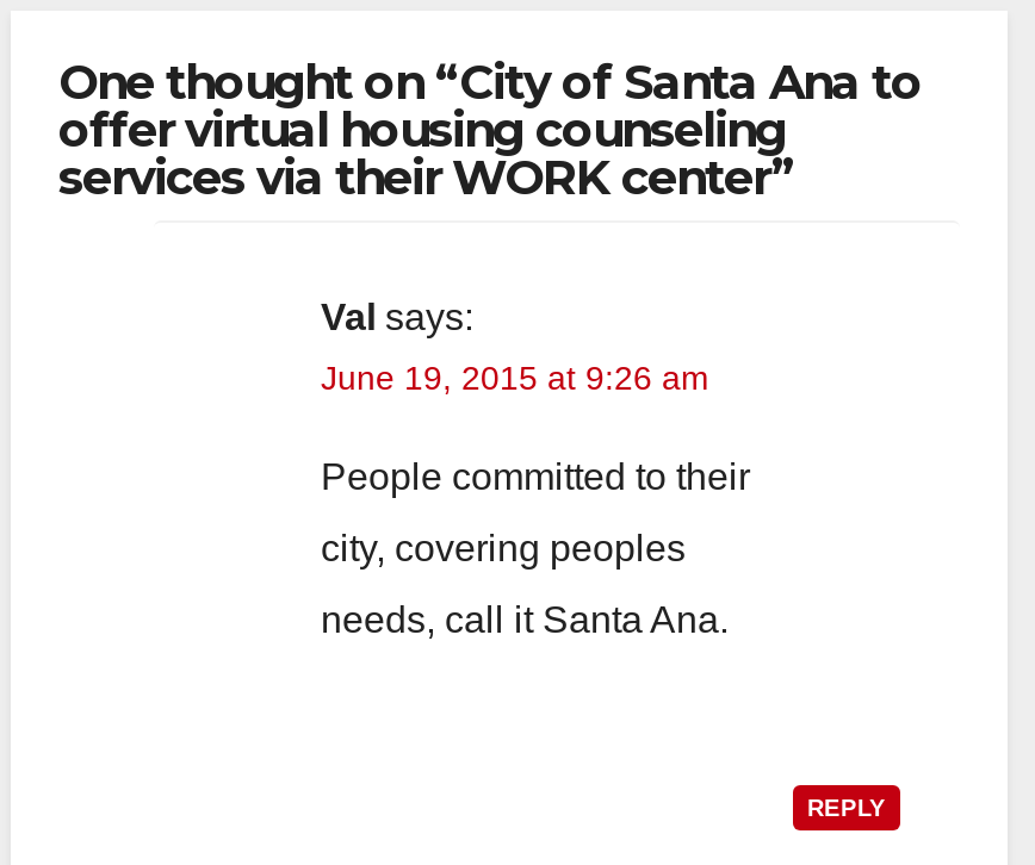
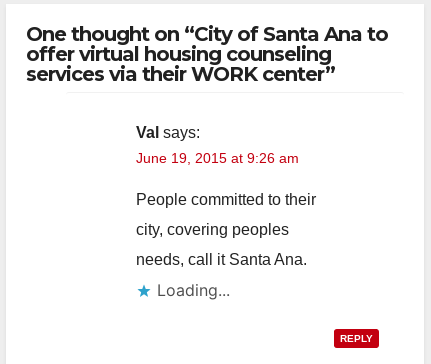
+ Loading...
